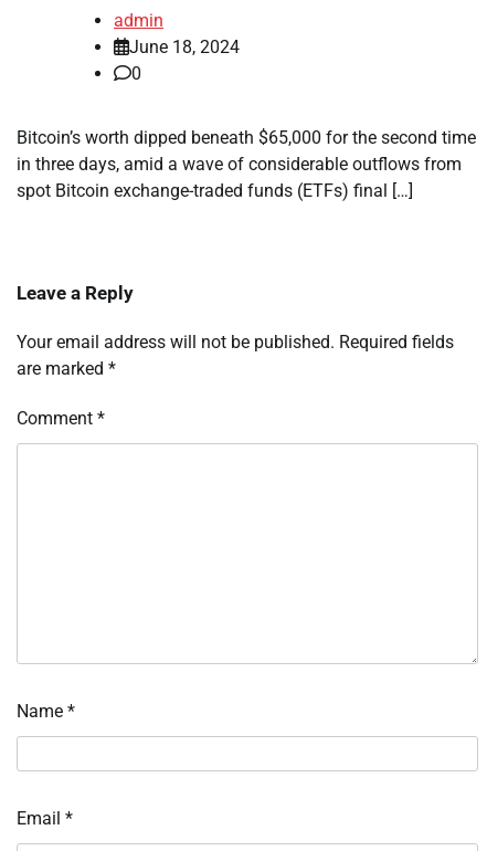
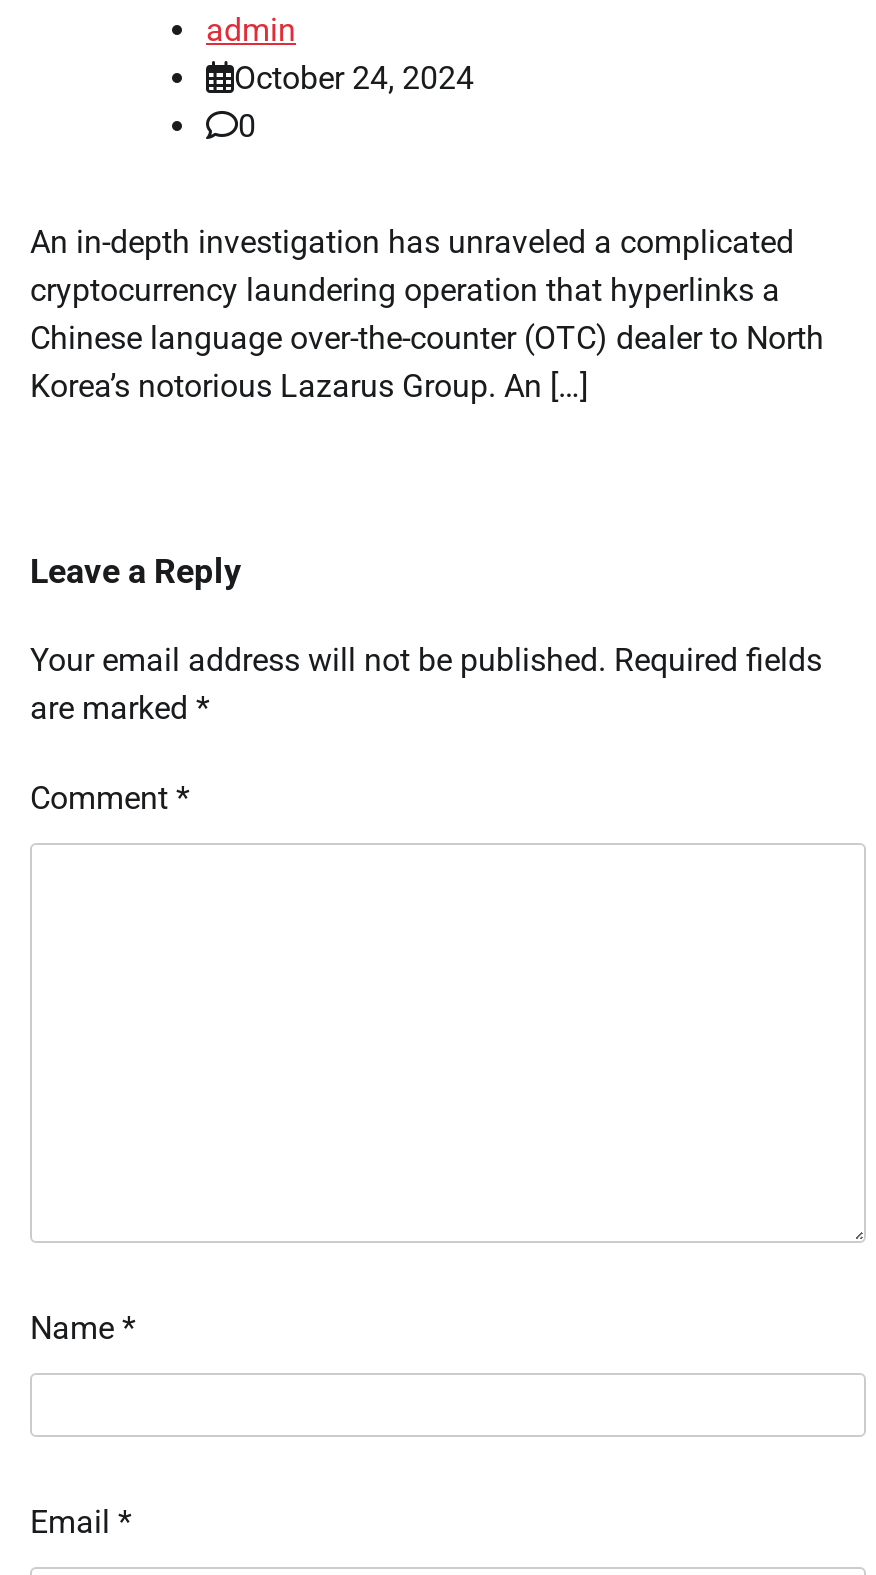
- June 18, 2024
+ October 24, 2024

- Bitcoin’s worth dipped beneath $65,000 for the second time
- in three days, amid a wave of considerable outflows from
- spot Bitcoin exchange-traded funds (ETFs) final […]
+ An in-depth investigation has unraveled a complicated
+ cryptocurrency laundering operation that hyperlinks a
+ Chinese language over-the-counter (OTC) dealer to North
+ Korea’s notorious Lazarus Group. An […]
